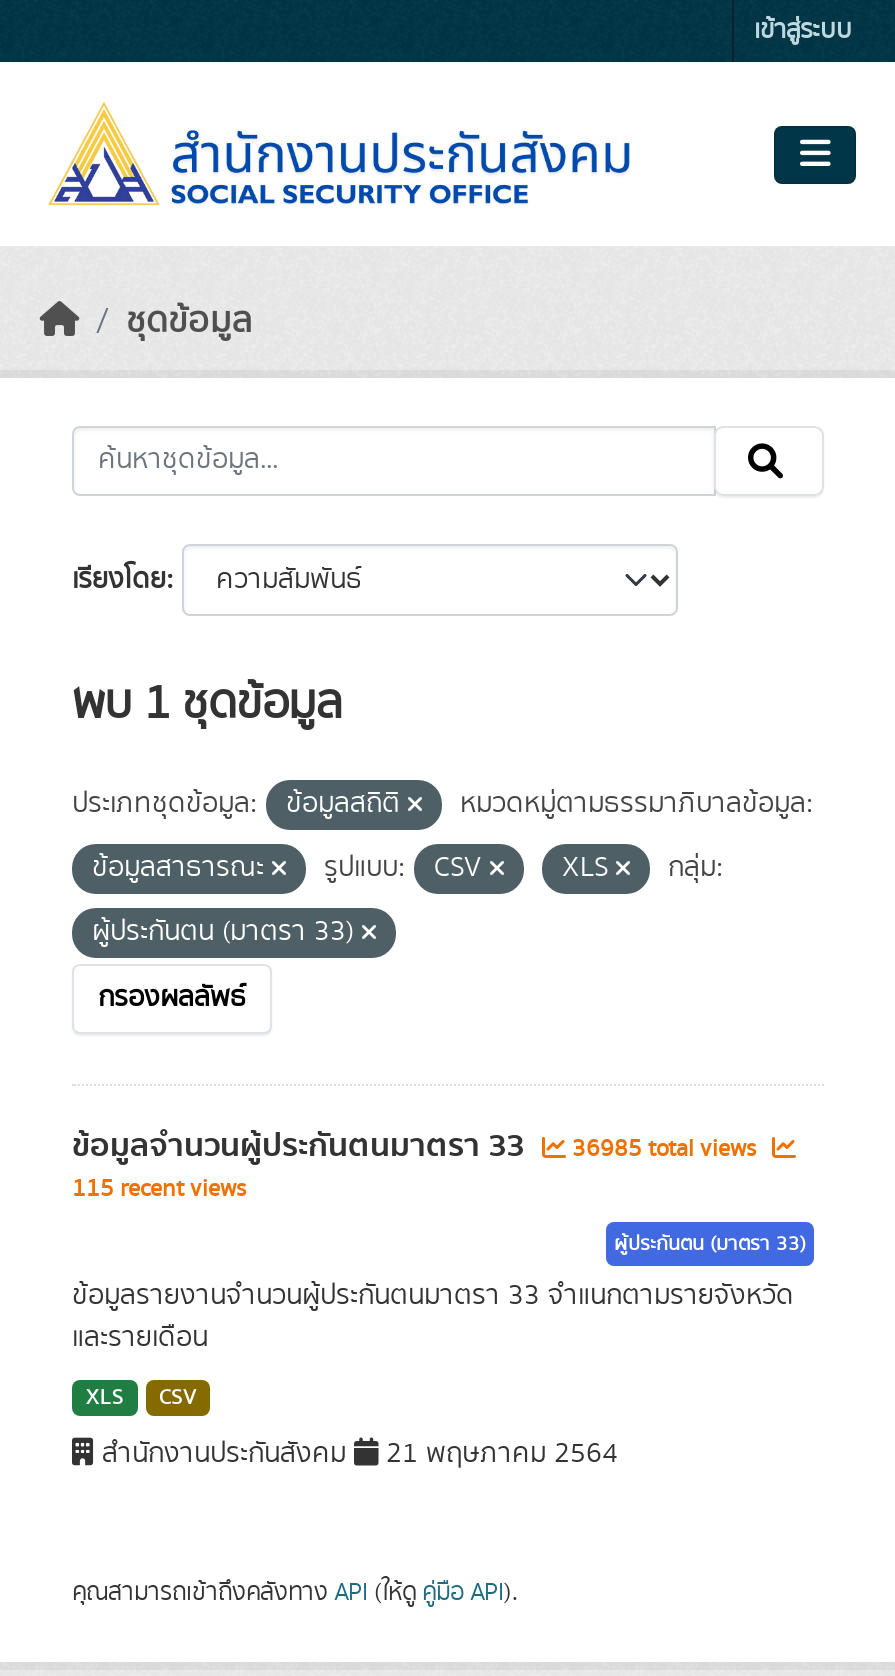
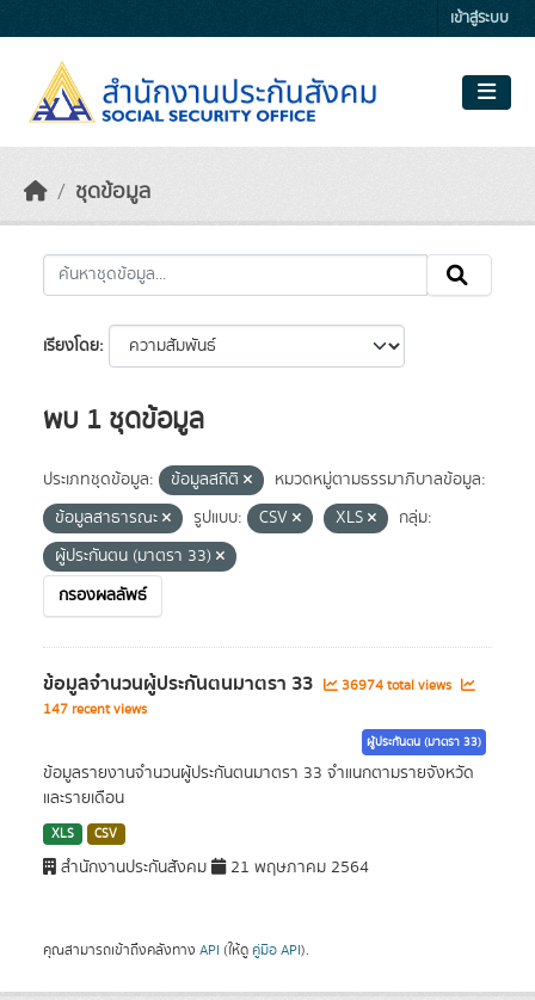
- ข้อมูลจำนวนผู้ประกันตนมาตรา 33 36985 total views
+ ข้อมูลจำนวนผู้ประกันตนมาตรา 33 36974 total views

- 115 recent views
+ 147 recent views
